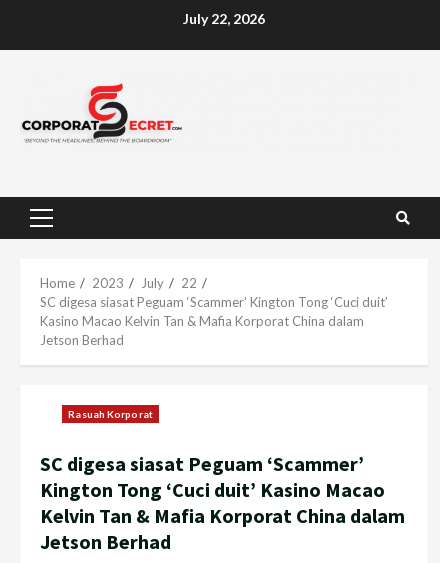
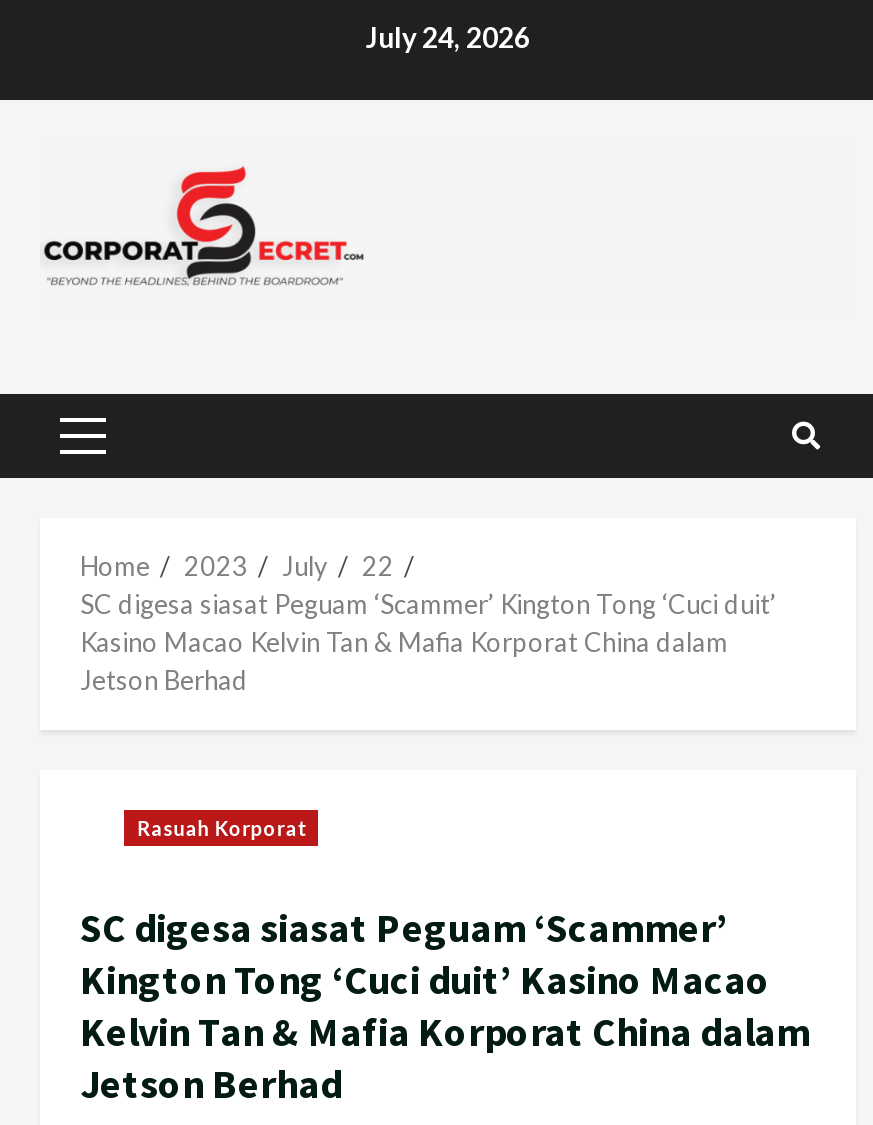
- July 22, 2026
+ July 24, 2026
